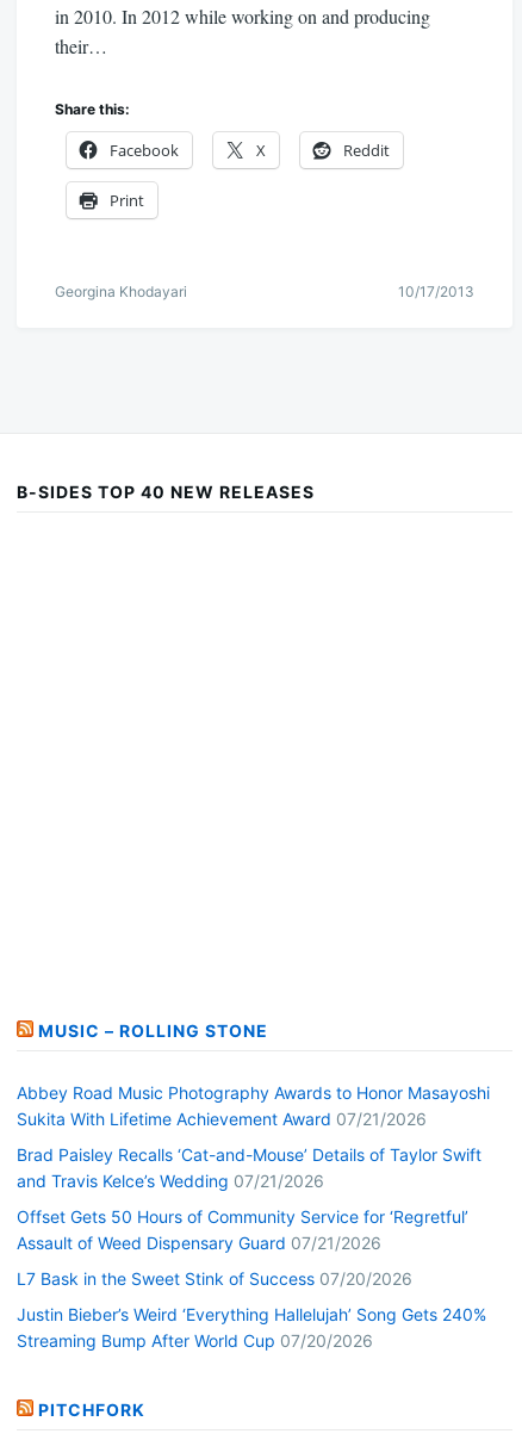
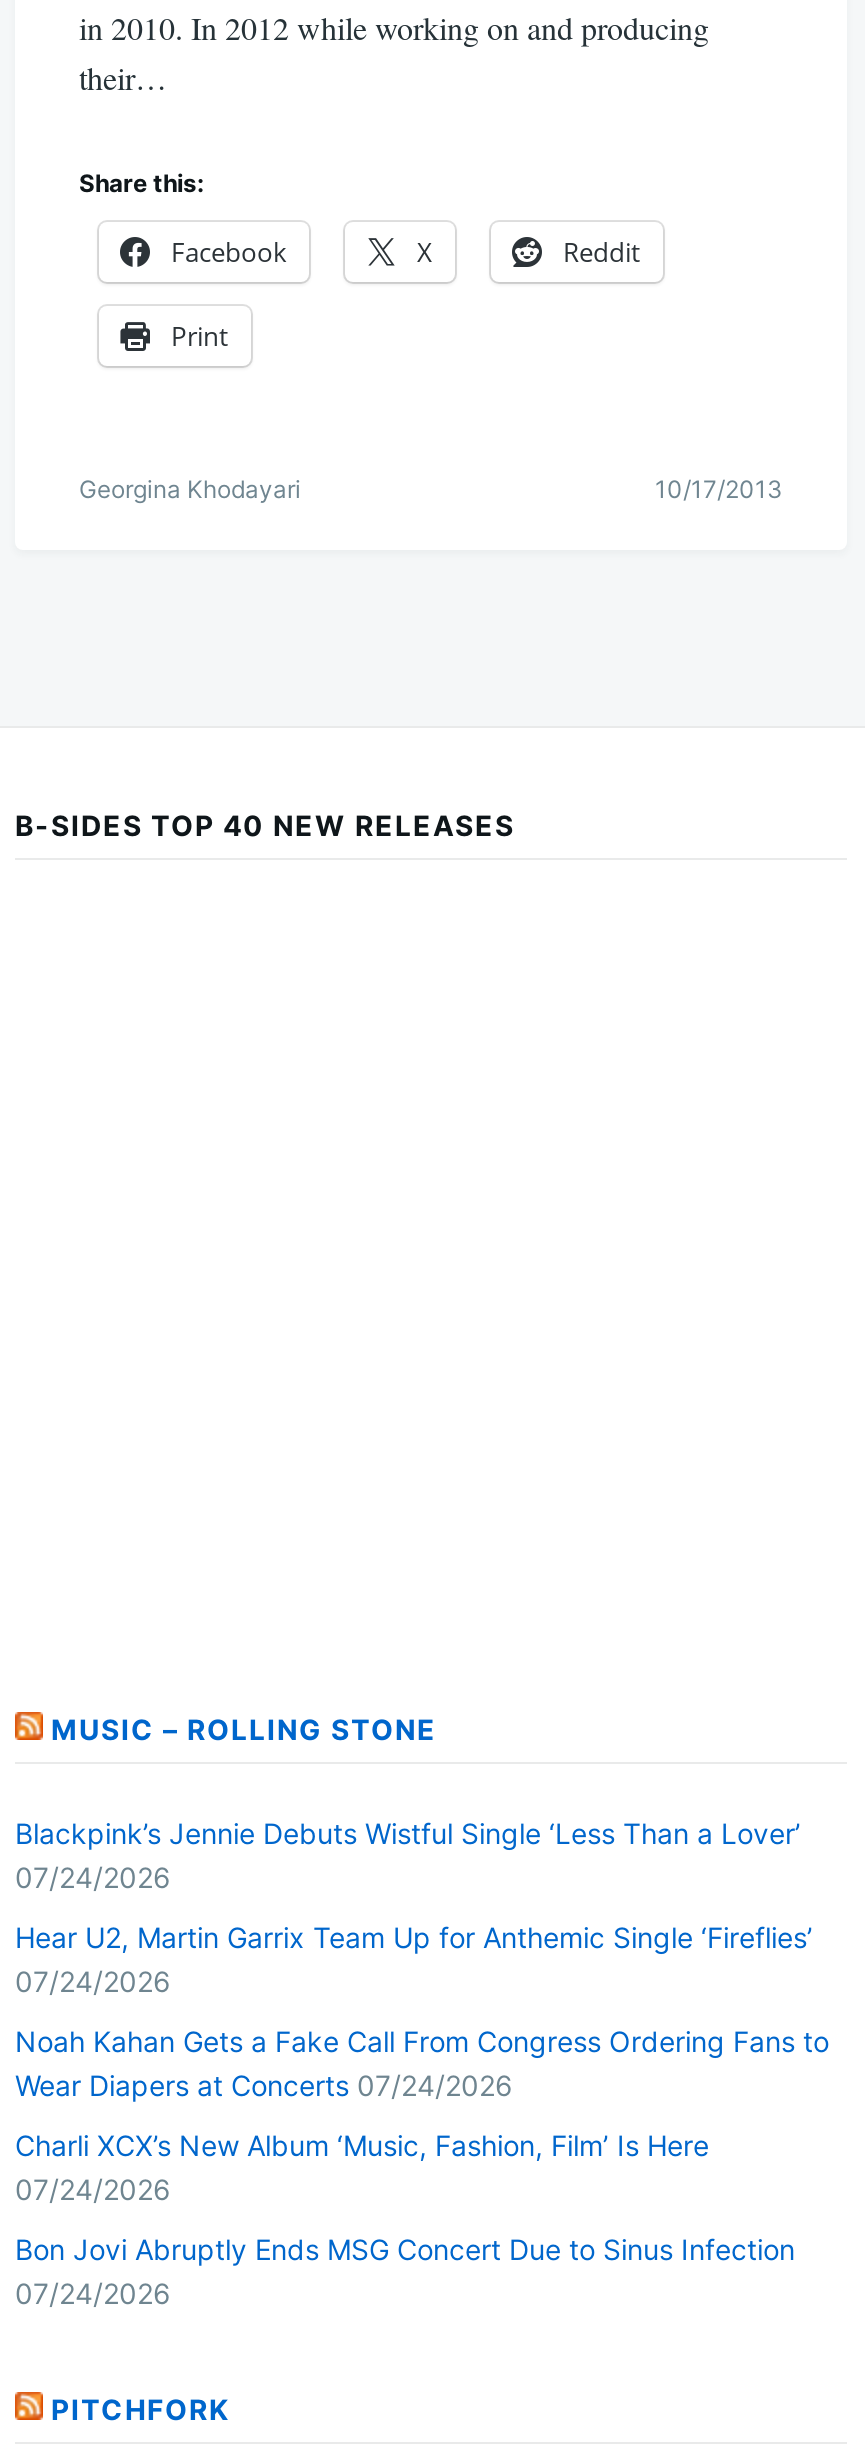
- Abbey Road Music Photography Awards to Honor Masayoshi
- Sukita With Lifetime Achievement Award 07/21/2026
+ Blackpink’s Jennie Debuts Wistful Single ‘Less Than a Lover’
+ 07/24/2026

- Brad Paisley Recalls ‘Cat-and-Mouse’ Details of Taylor Swift
- and Travis Kelce’s Wedding 07/21/2026
+ Hear U2, Martin Garrix Team Up for Anthemic Single ‘Fireflies’
+ 07/24/2026

- Offset Gets 50 Hours of Community Service for ‘Regretful’
- Assault of Weed Dispensary Guard 07/21/2026
+ Noah Kahan Gets a Fake Call From Congress Ordering Fans to
+ Wear Diapers at Concerts 07/24/2026

- L7 Bask in the Sweet Stink of Success 07/20/2026
+ Charli XCX’s New Album ‘Music, Fashion, Film’ Is Here
+ 07/24/2026

- Justin Bieber’s Weird ‘Everything Hallelujah’ Song Gets 240%
- Streaming Bump After World Cup 07/20/2026
+ Bon Jovi Abruptly Ends MSG Concert Due to Sinus Infection
+ 07/24/2026
